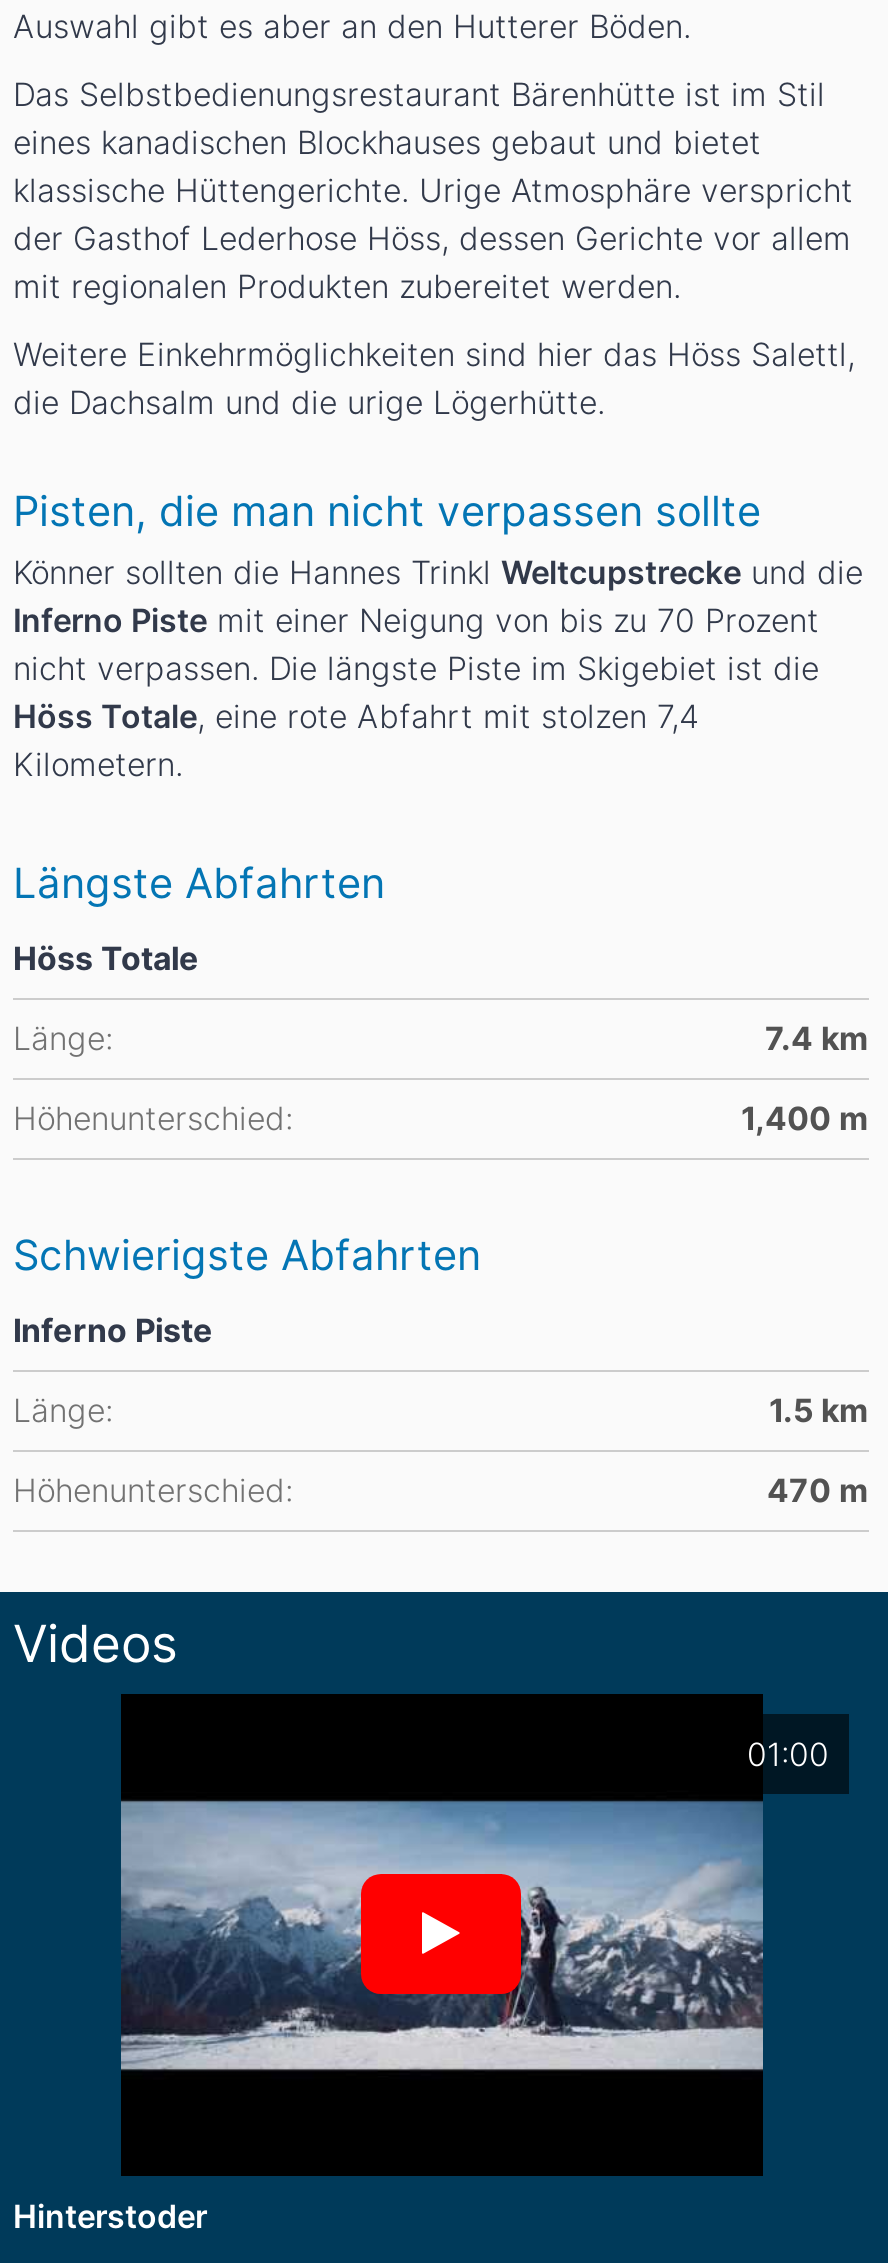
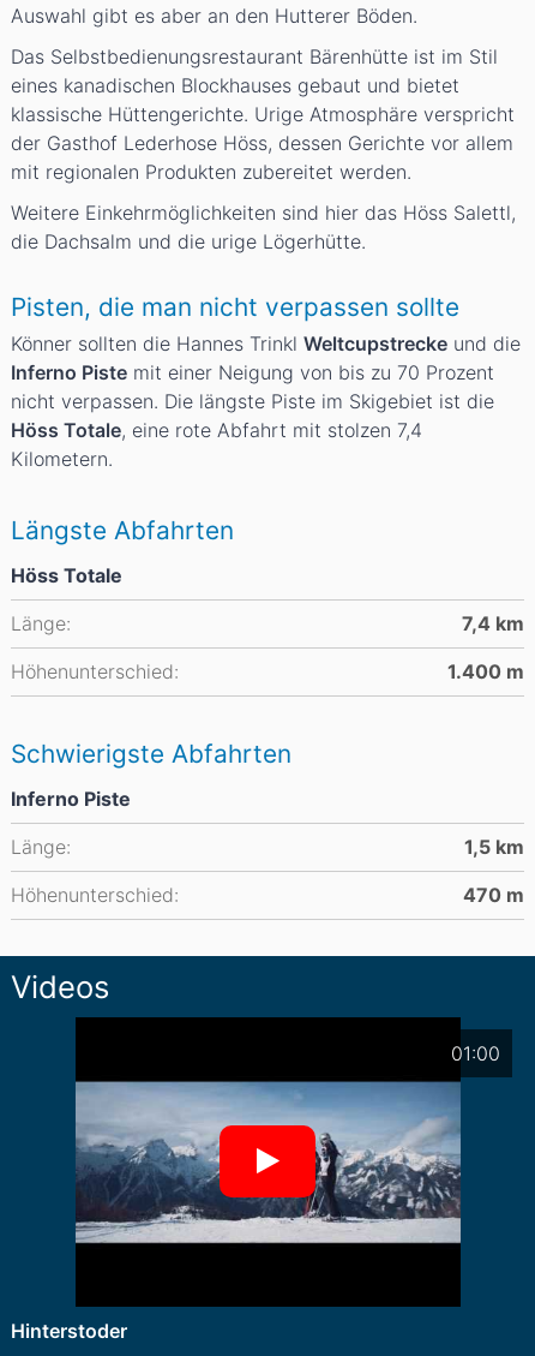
- 7.4 km
+ 7,4 km

- 1,400 m
+ 1.400 m

- 1.5 km
+ 1,5 km
